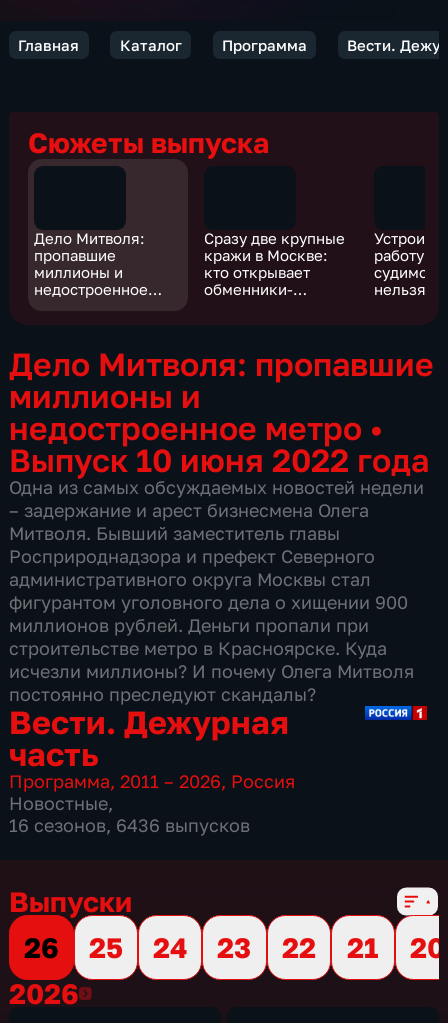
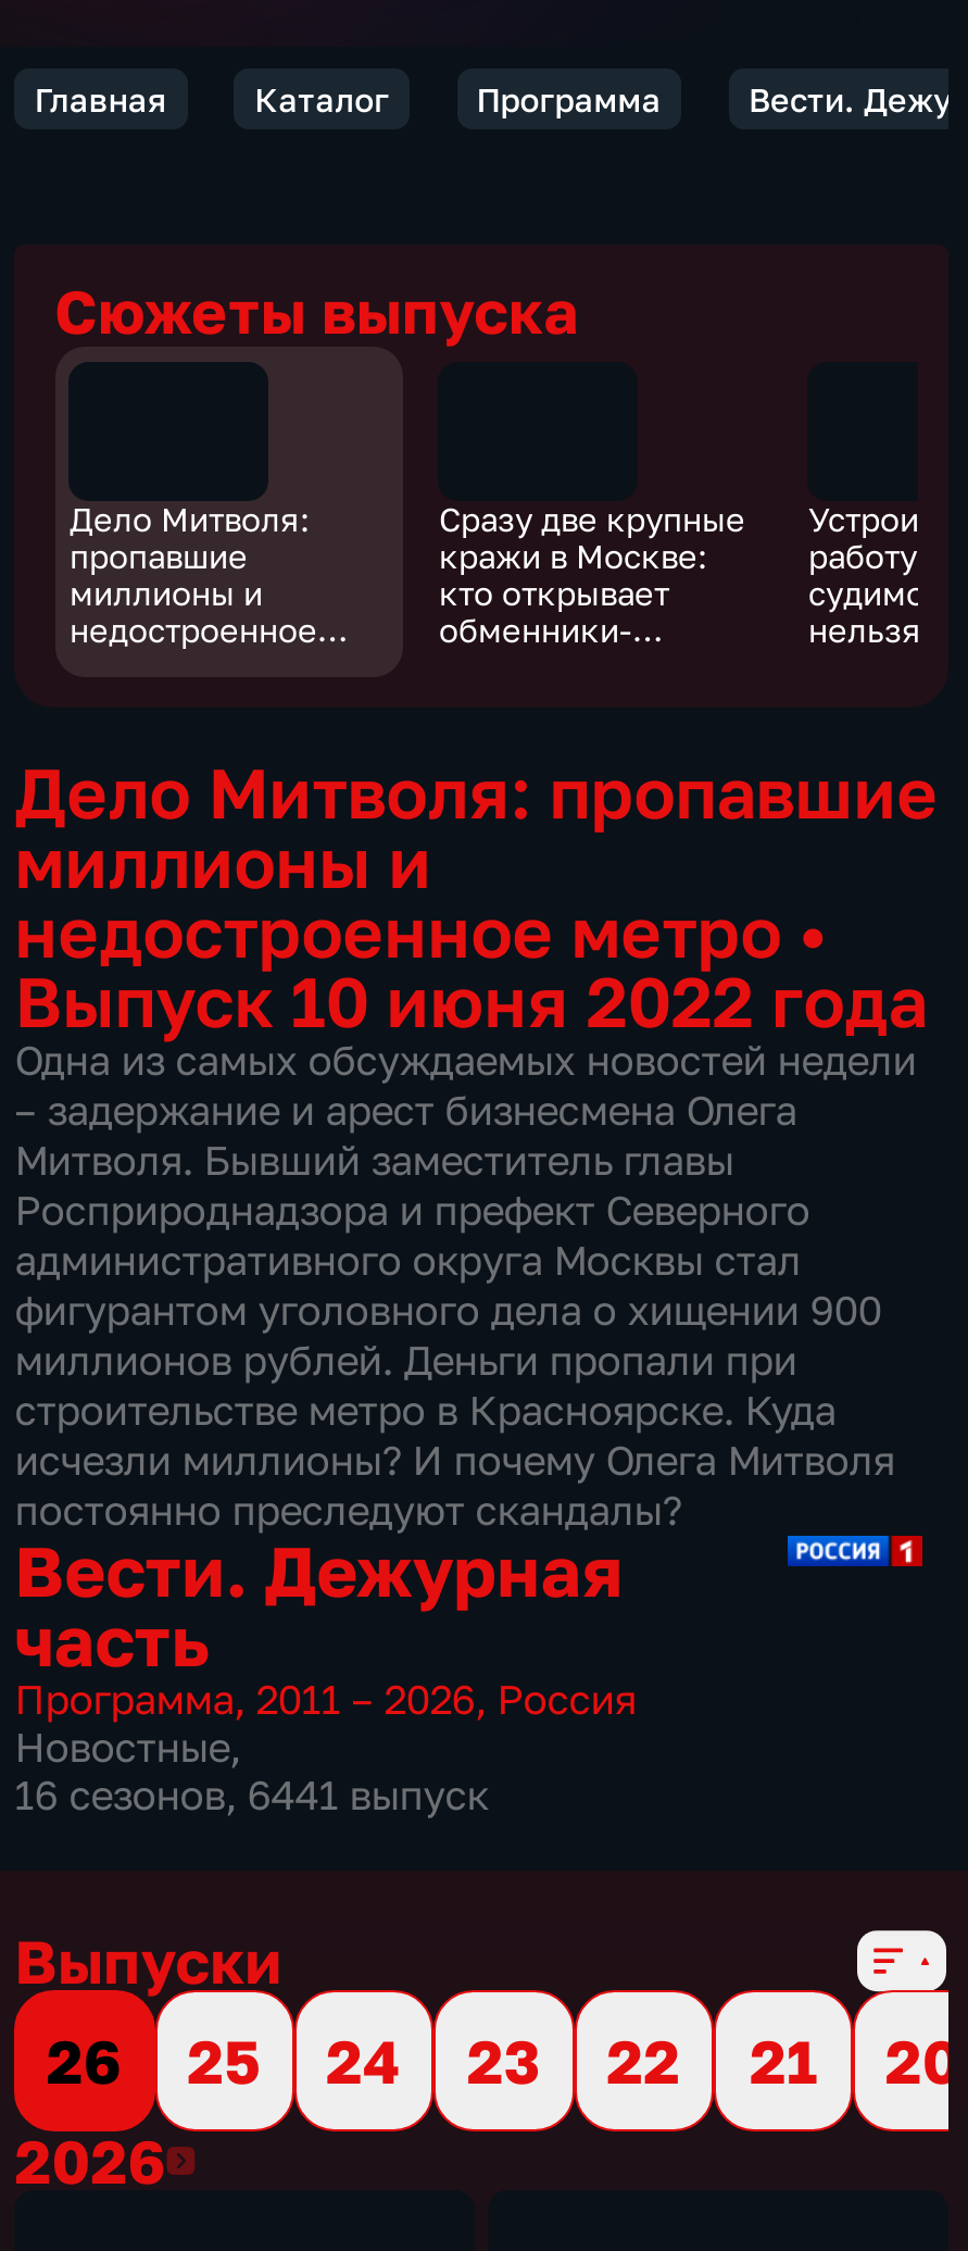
- 16 сезонов, 6436 выпусков
+ 16 сезонов, 6441 выпуск
